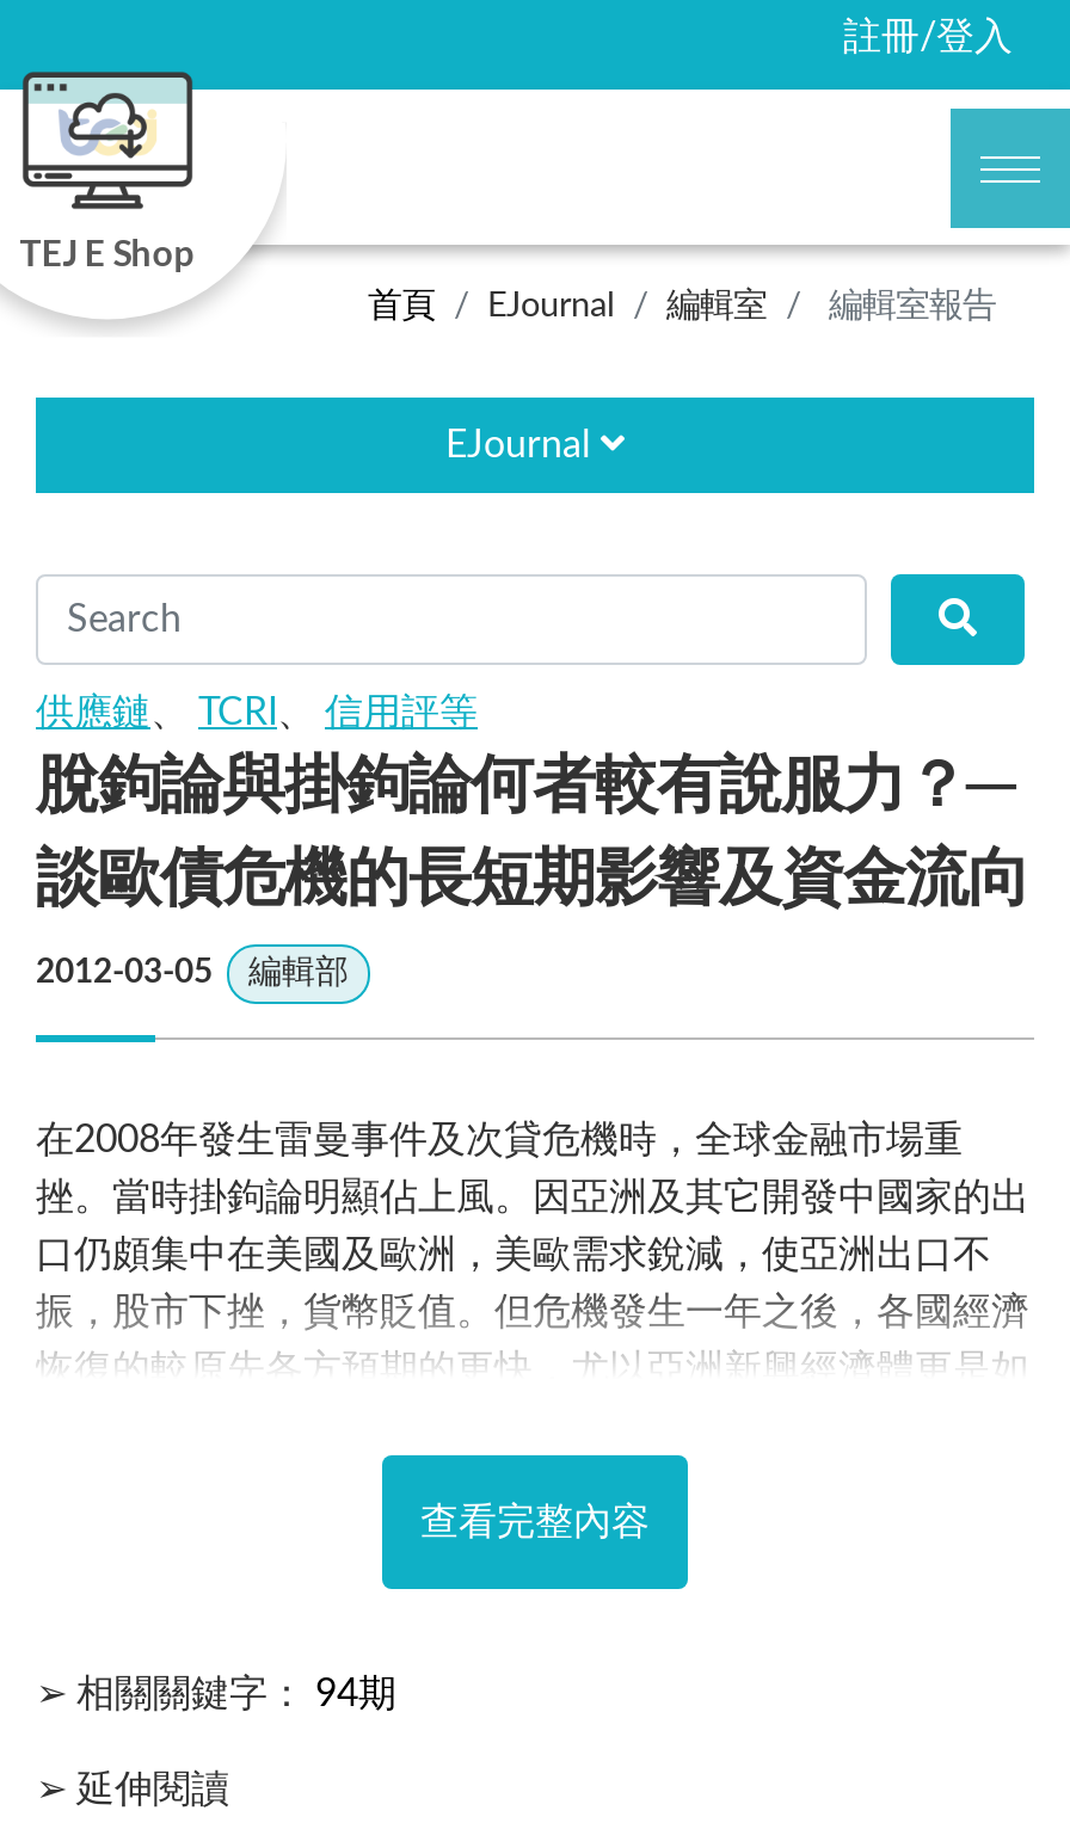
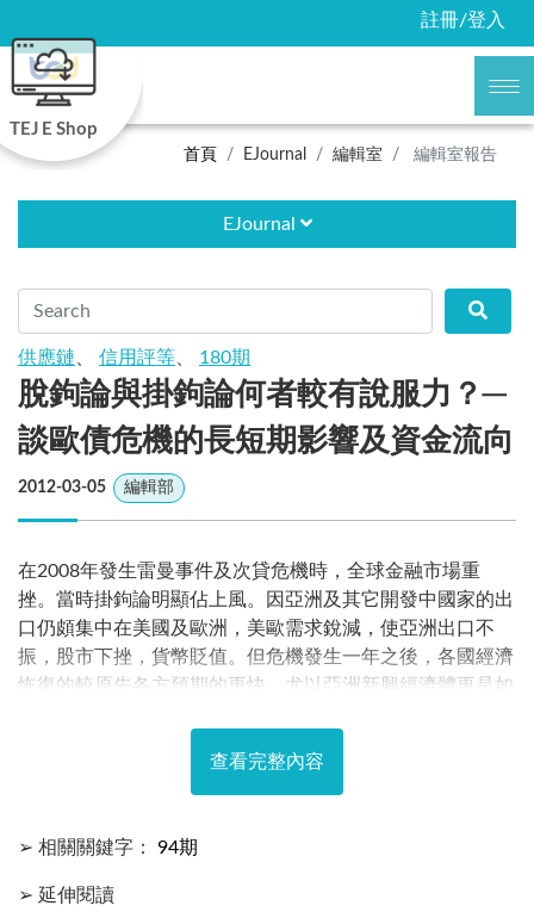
- 供應鏈、TCRI、信用評等
+ 供應鏈、信用評等、180期
